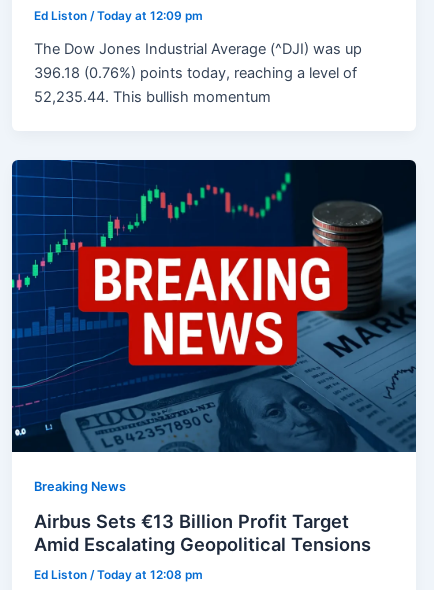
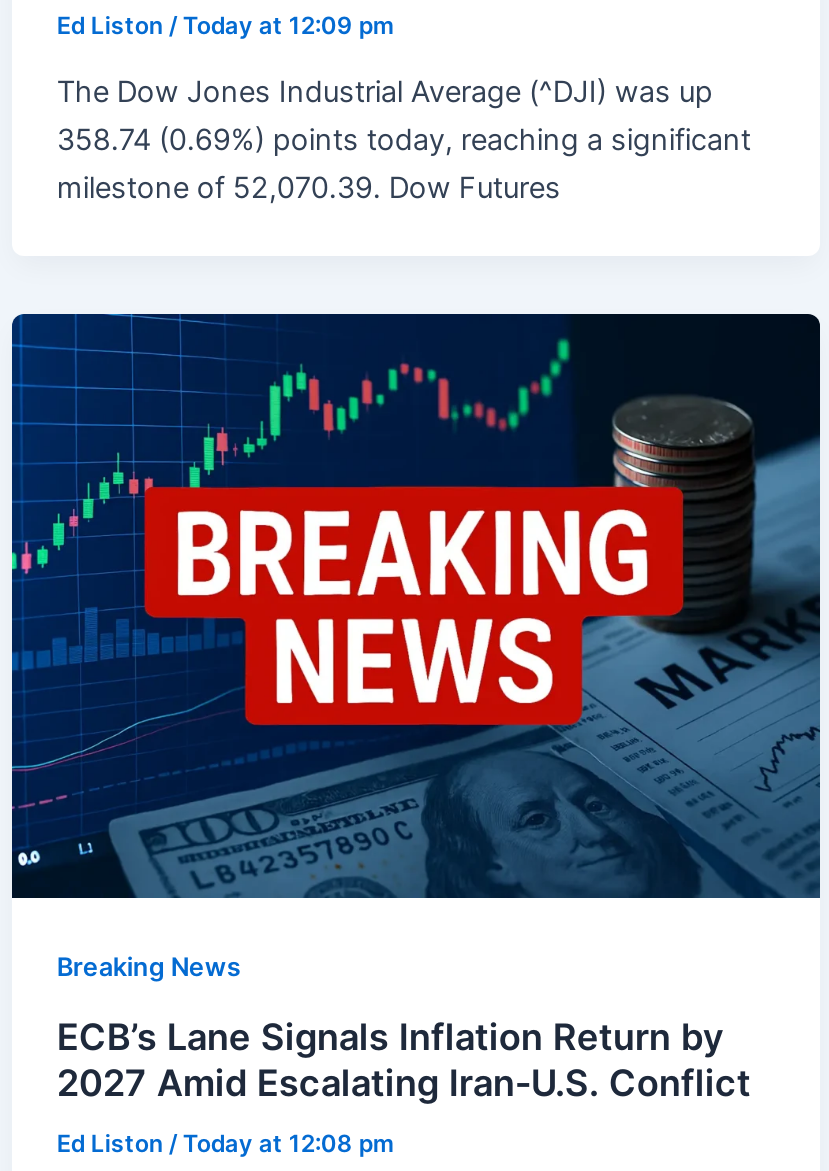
- 396.18 (0.76%) points today, reaching a level of
- 52,235.44. This bullish momentum
+ 358.74 (0.69%) points today, reaching a significant
+ milestone of 52,070.39. Dow Futures

- Airbus Sets €13 Billion Profit Target
- Amid Escalating Geopolitical Tensions
+ ECB’s Lane Signals Inflation Return by
+ 2027 Amid Escalating Iran-U.S. Conflict
